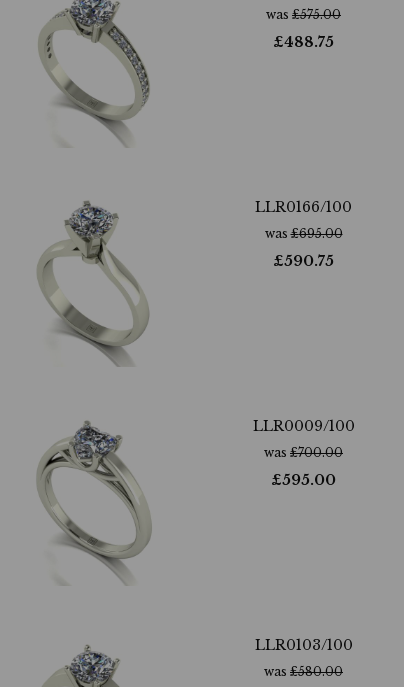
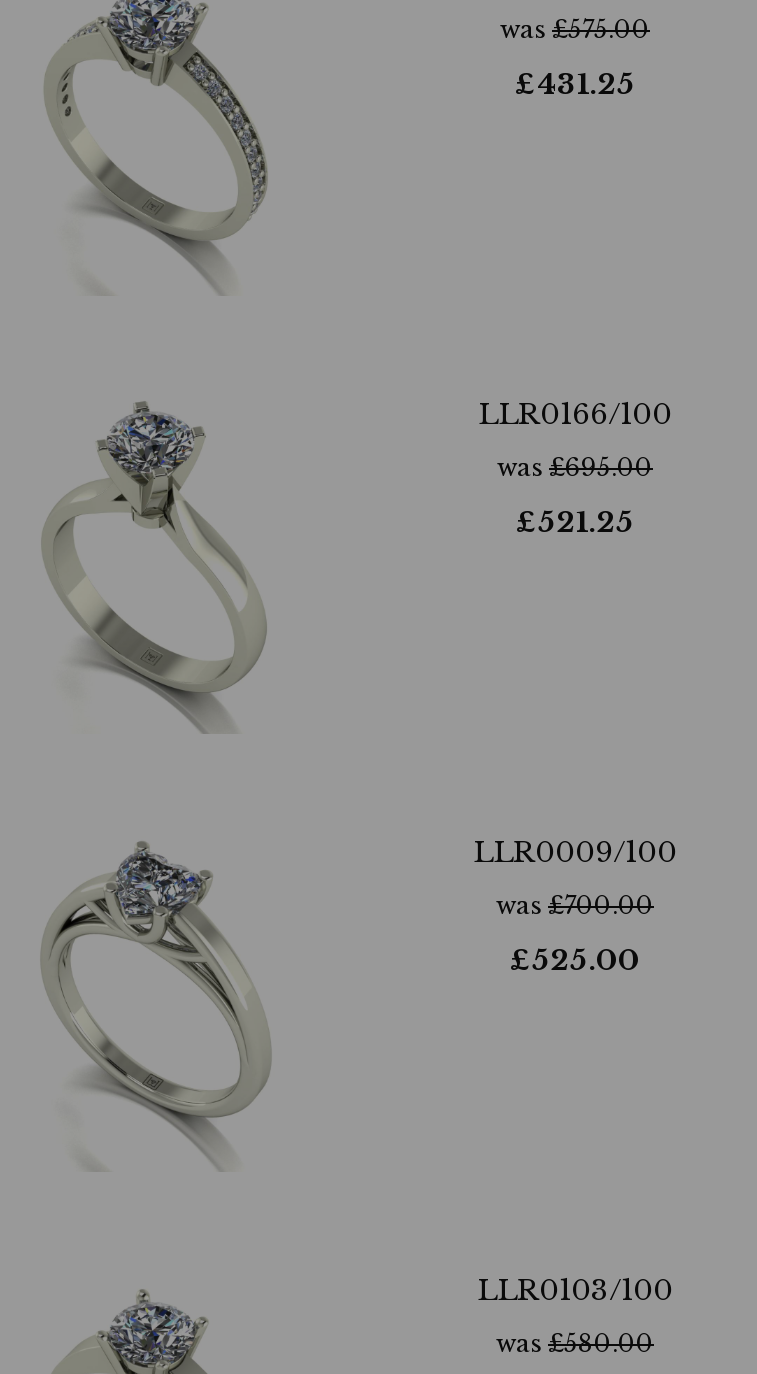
- £488.75
+ £431.25

- £590.75
+ £521.25

- £595.00
+ £525.00
